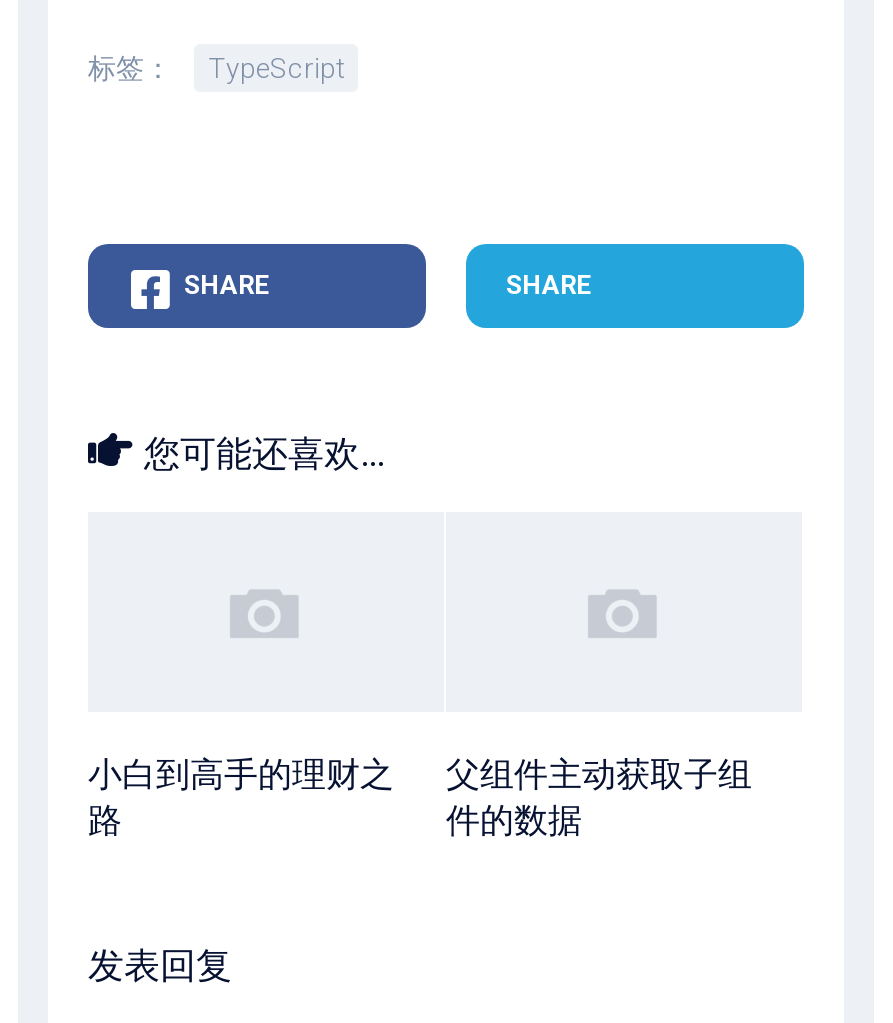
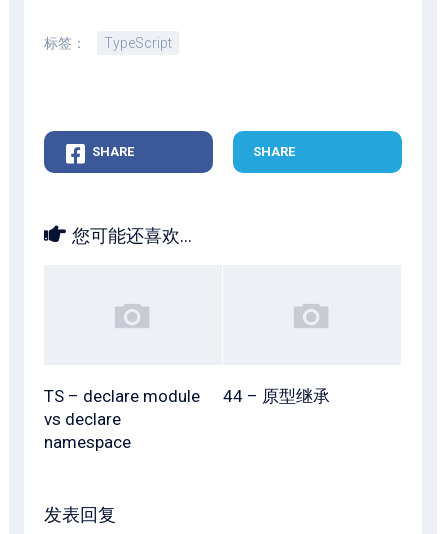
- 小白到高手的理财之
- 路
+ TS – declare module
+ vs declare
+ namespace

- 父组件主动获取子组
- 件的数据
+ 44 – 原型继承
